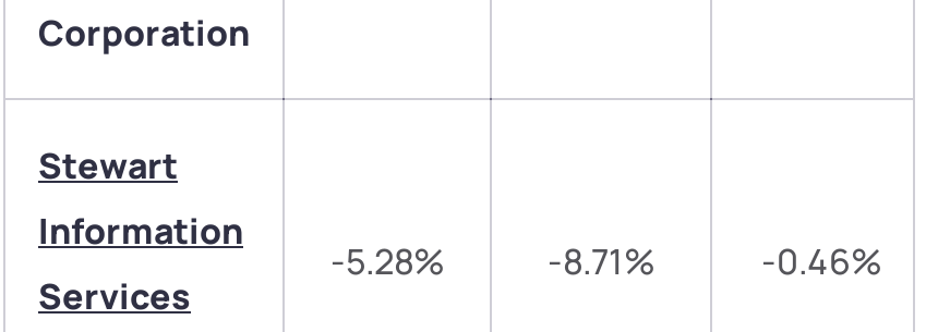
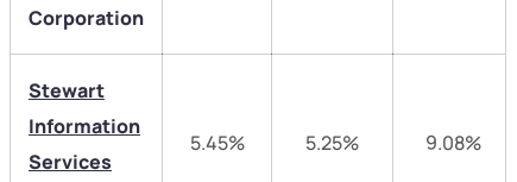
- -5.28%
+ 5.45%

- -8.71%
+ 5.25%

- -0.46%
+ 9.08%
